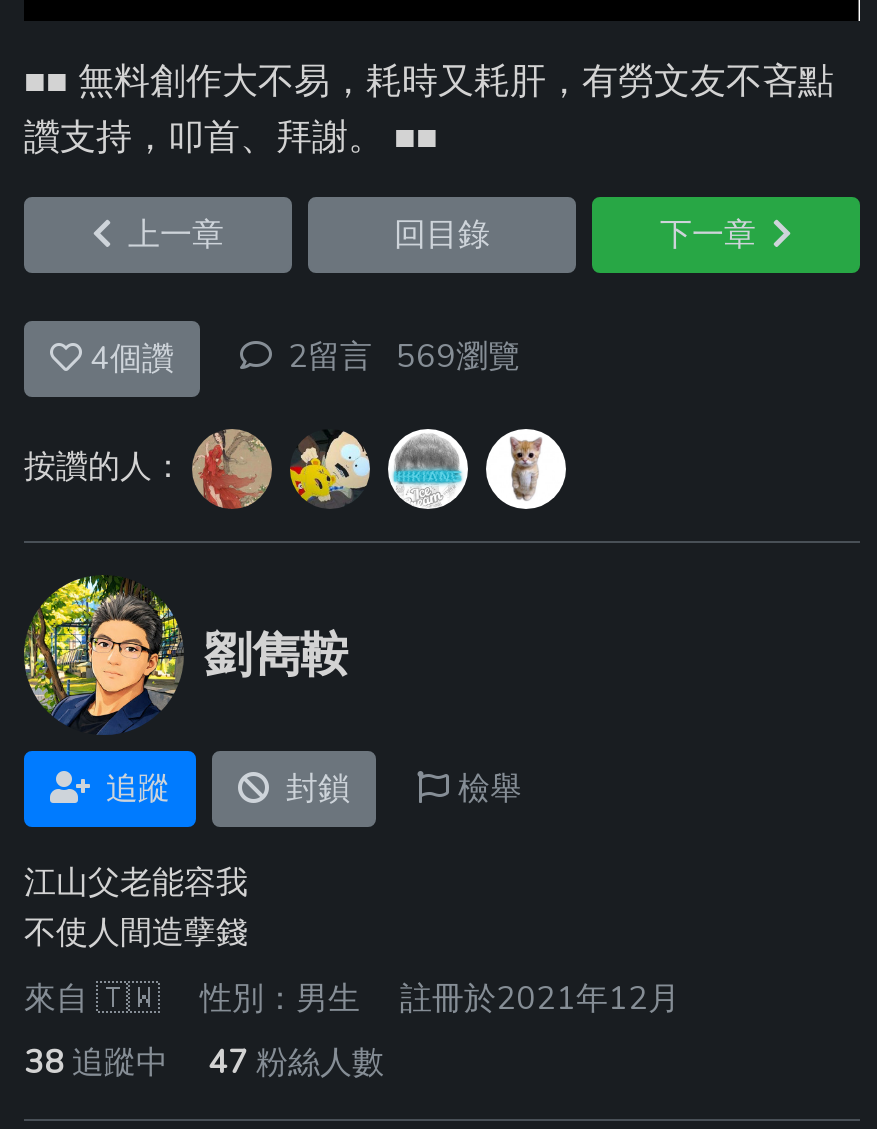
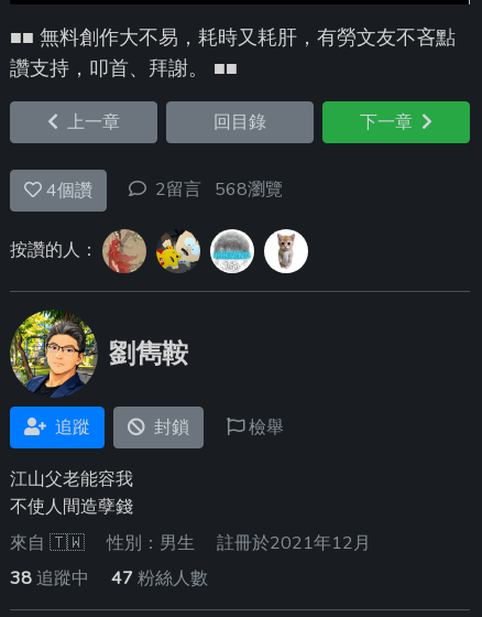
- 2留言 569瀏覽
+ 2留言 568瀏覽
